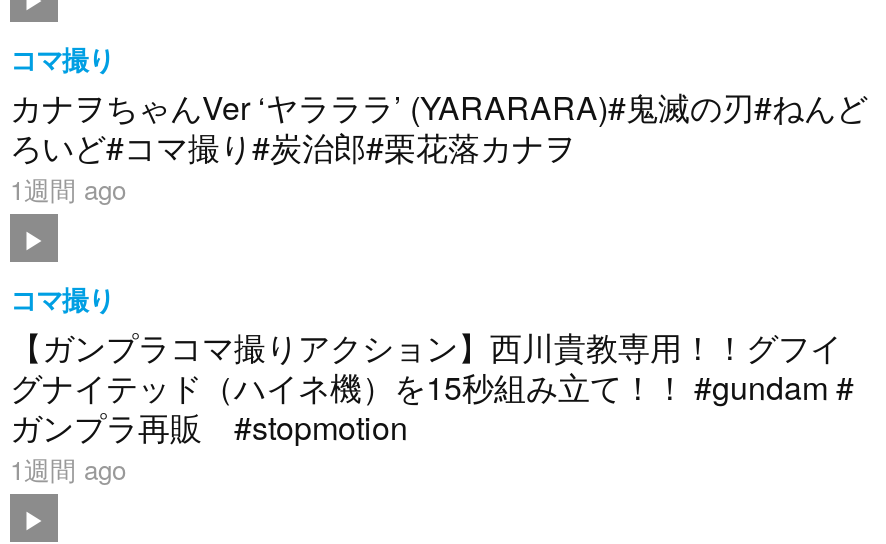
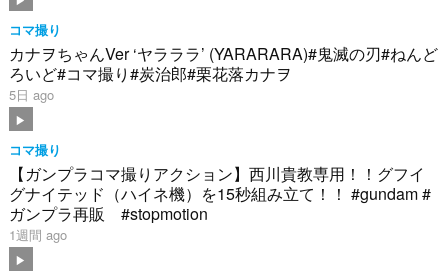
- 1週間 ago
+ 5日 ago
